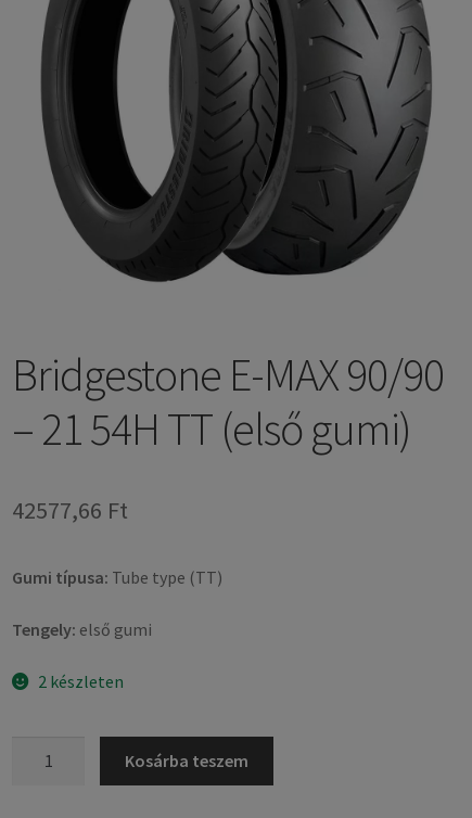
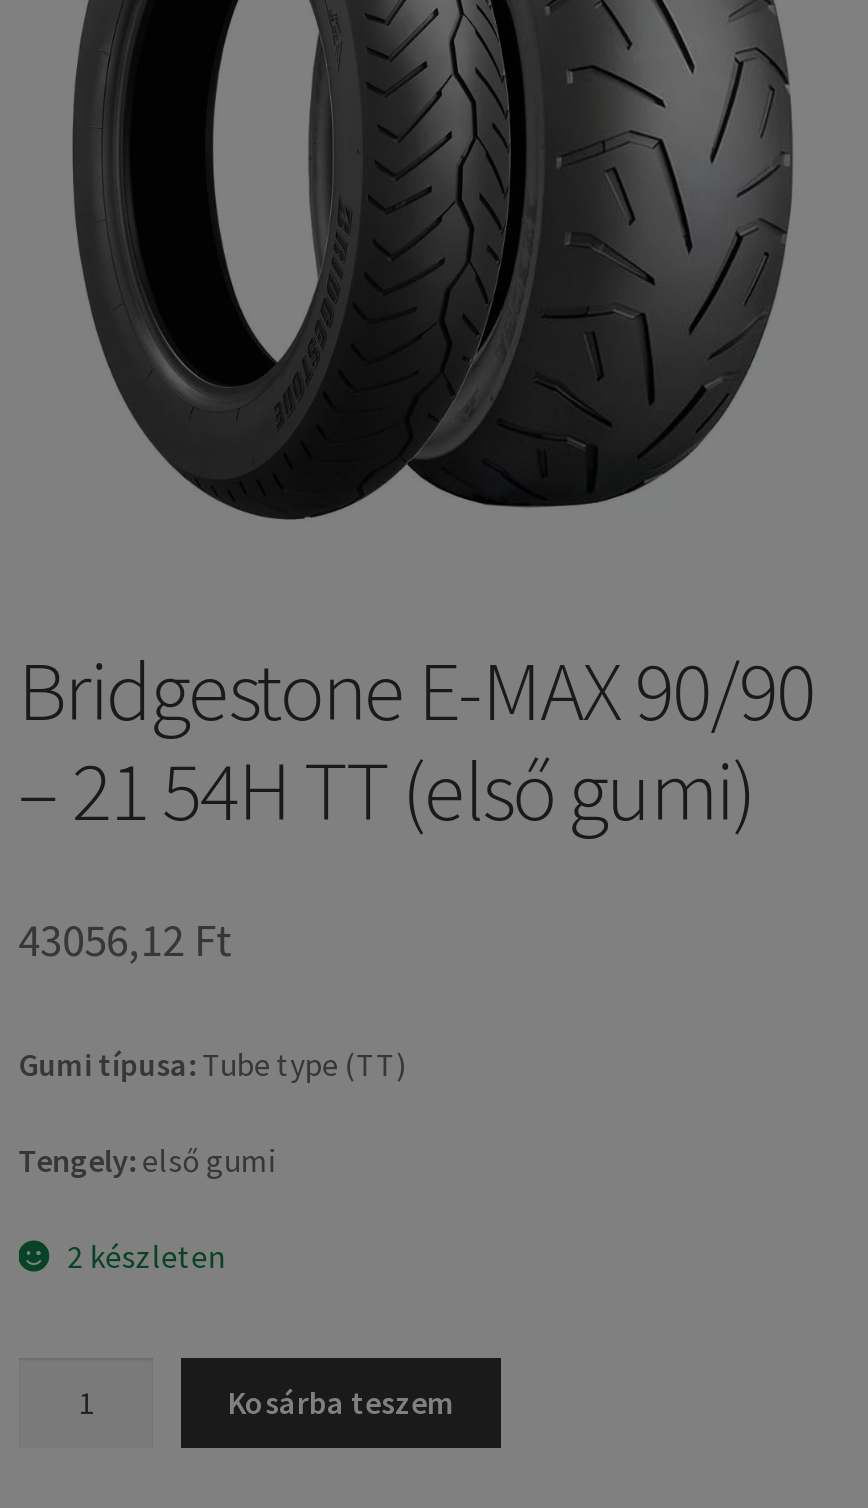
- 42577,66 Ft
+ 43056,12 Ft
